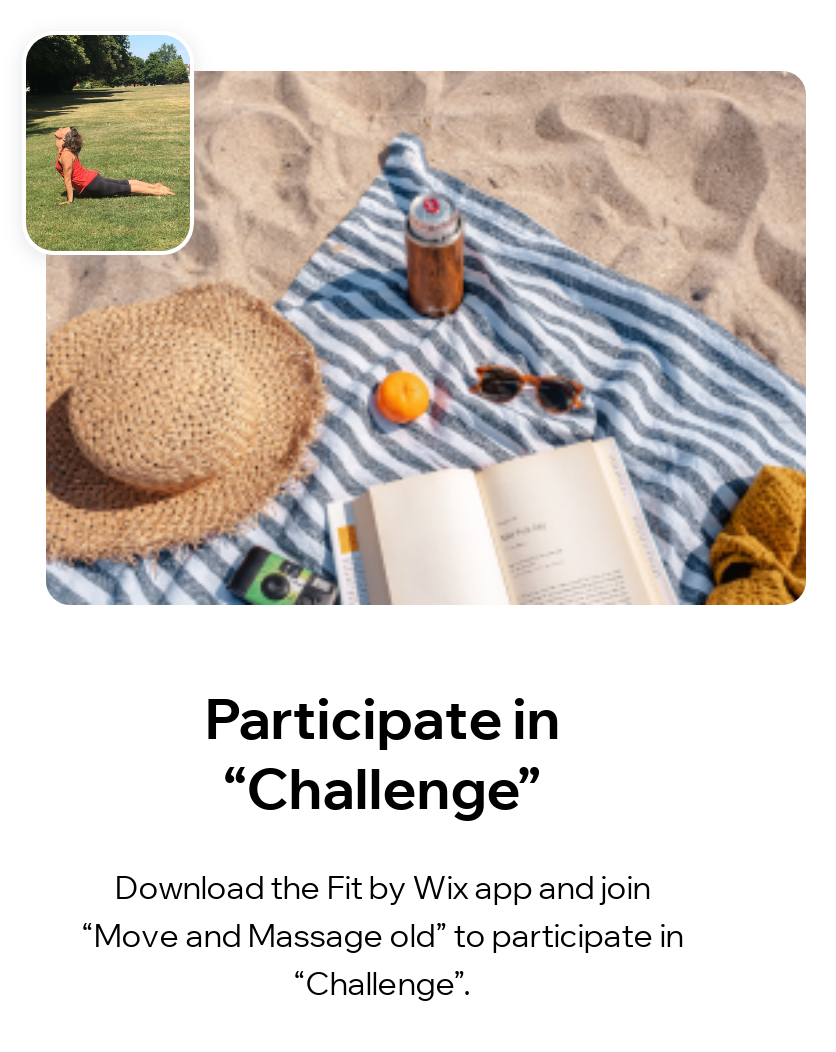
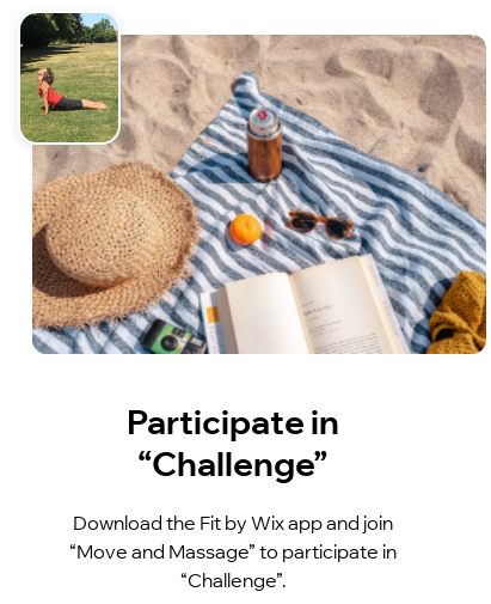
- “Move and Massage old” to participate in
+ “Move and Massage” to participate in
